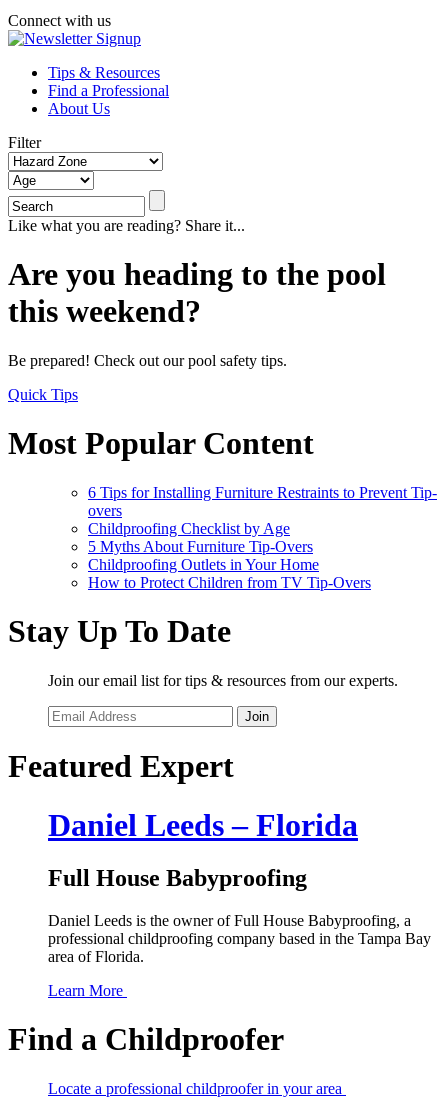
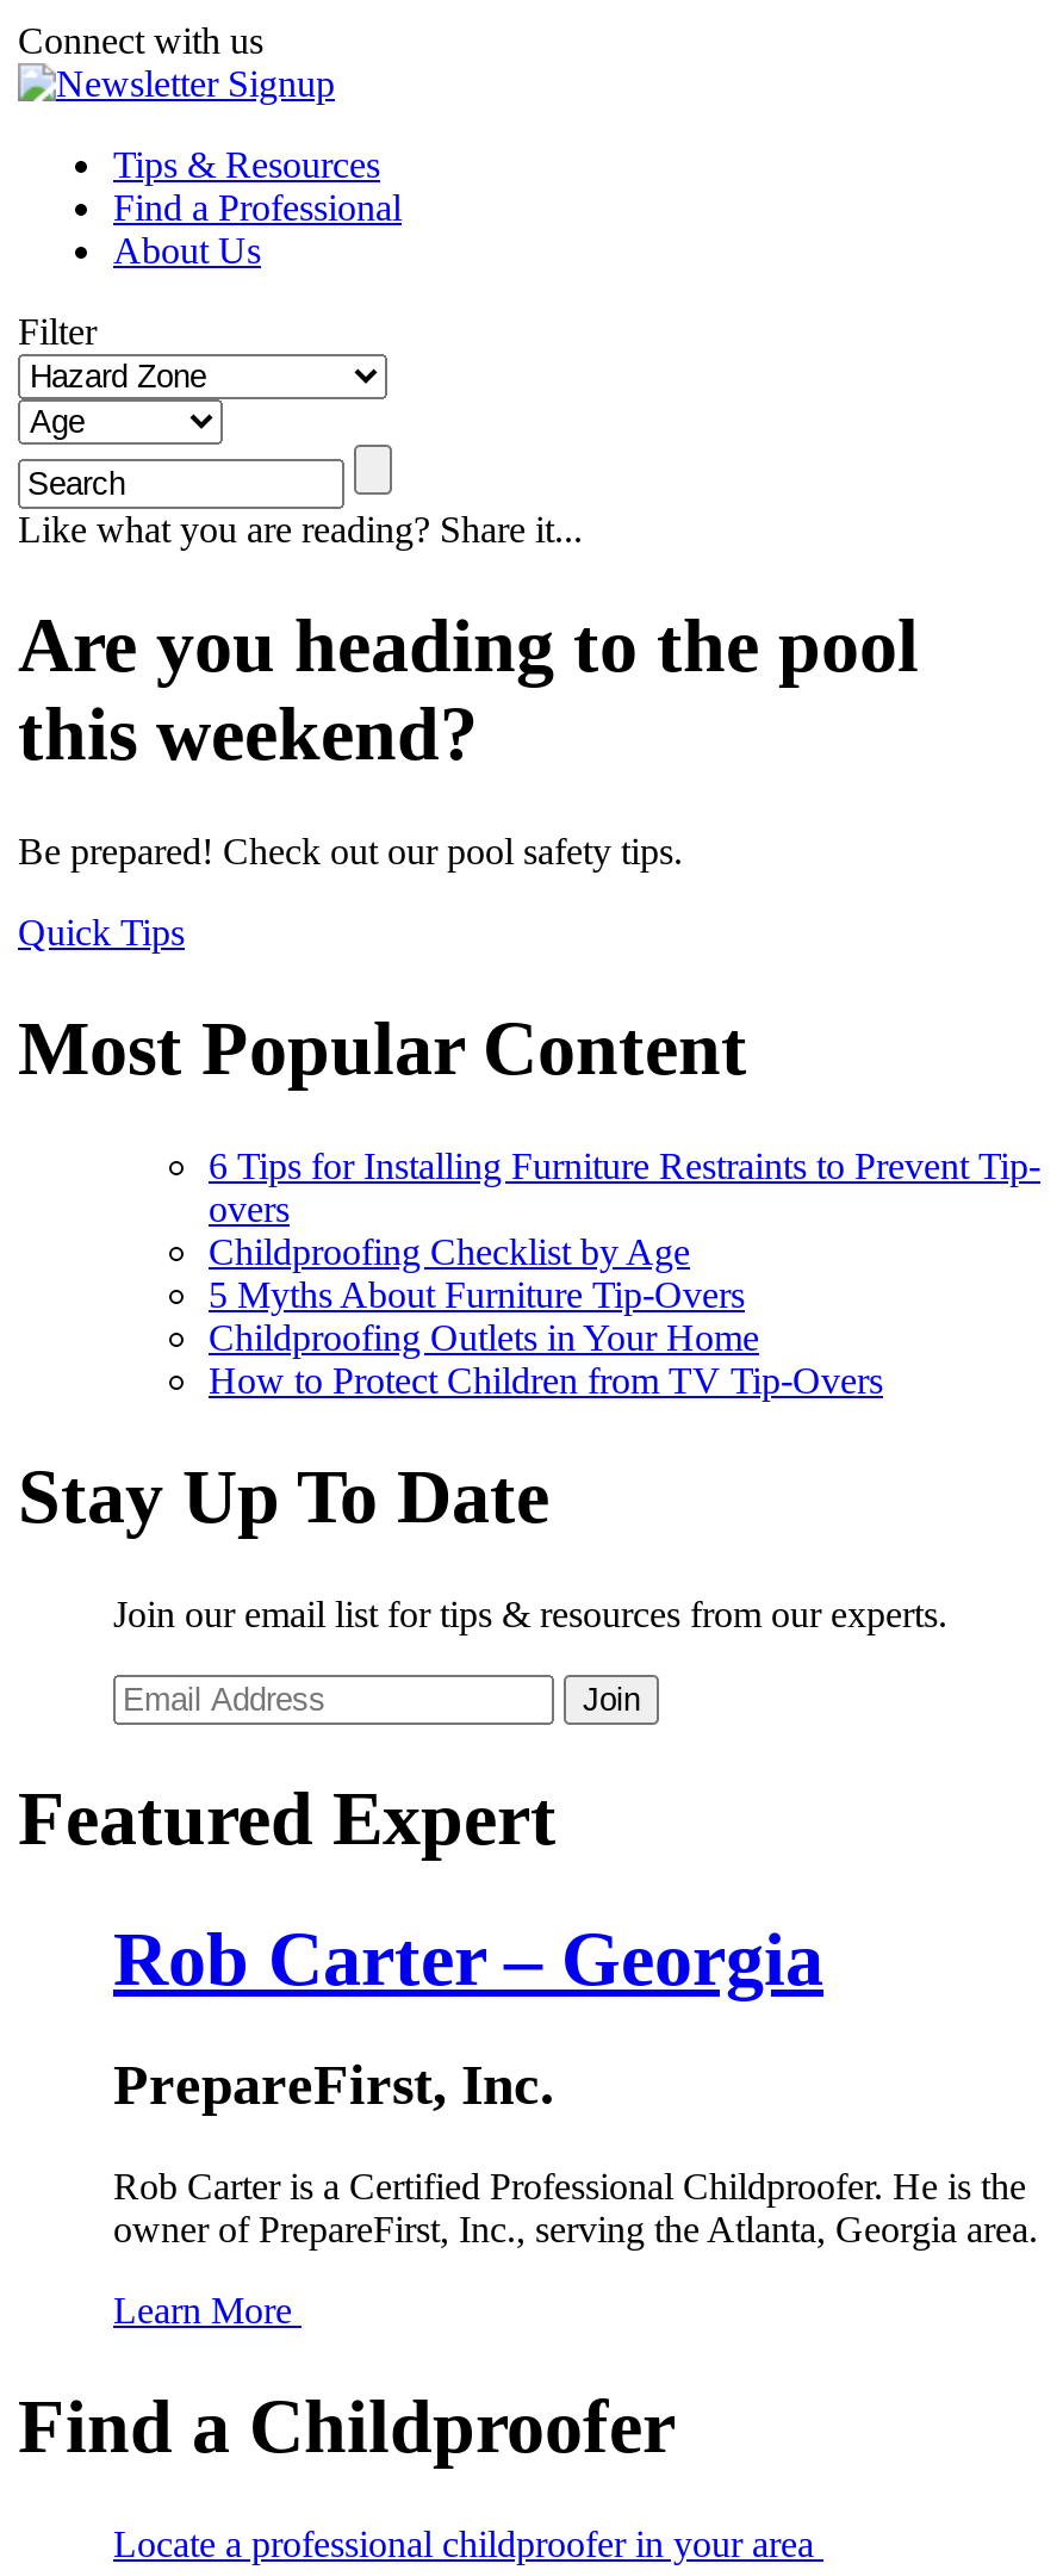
- Daniel Leeds – Florida
+ Rob Carter – Georgia

- Full House Babyproofing
+ PrepareFirst, Inc.

- Daniel Leeds is the owner of Full House Babyproofing, a
- professional childproofing company based in the Tampa Bay
- area of Florida.
+ Rob Carter is a Certified Professional Childproofer. He is the
+ owner of PrepareFirst, Inc., serving the Atlanta, Georgia area.
